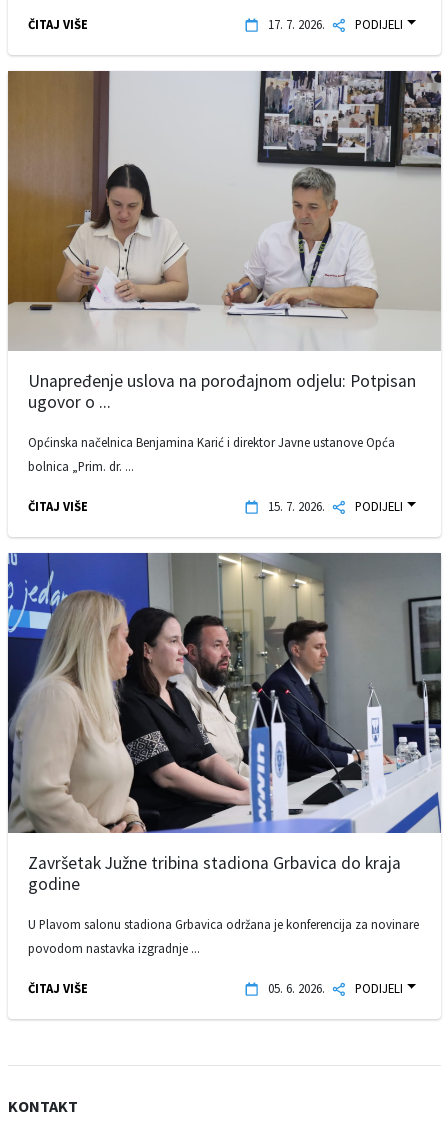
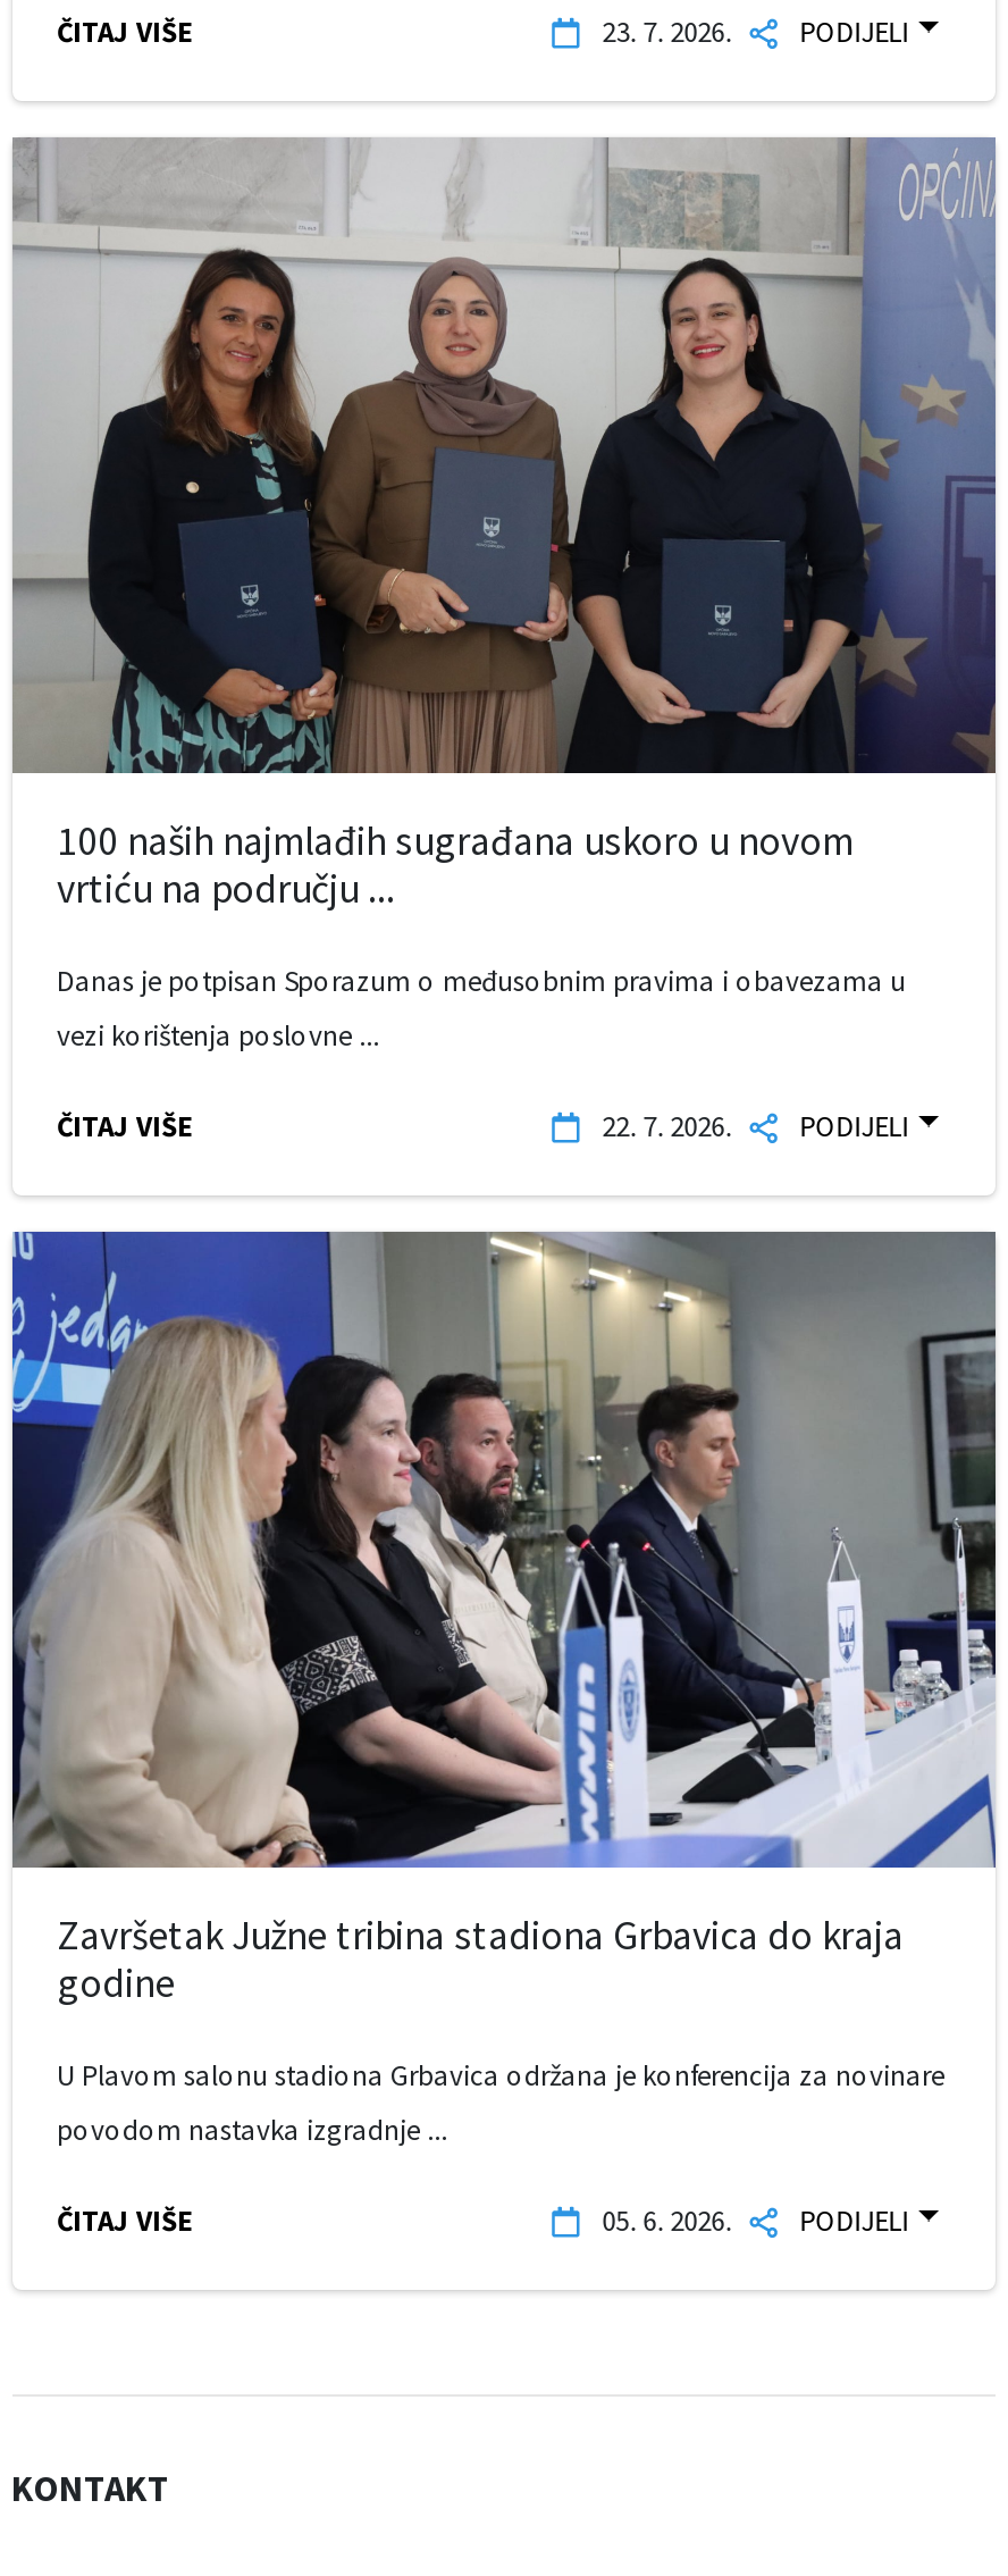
- 17. 7. 2026. PODIJELI
+ 23. 7. 2026. PODIJELI

- [image]
- Unapređenje uslova na porođajnom odjelu: Potpisan
- ugovor o ...
+ [image]
+ 100 naših najmlađih sugrađana uskoro u novom
+ vrtiću na području ...

- Općinska načelnica Benjamina Karić i direktor Javne ustanove Opća
+ Danas je potpisan Sporazum o međusobnim pravima i obavezama u

- bolnica „Prim. dr. ...
+ vezi korištenja poslovne ...

- 15. 7. 2026. PODIJELI
+ 22. 7. 2026. PODIJELI
